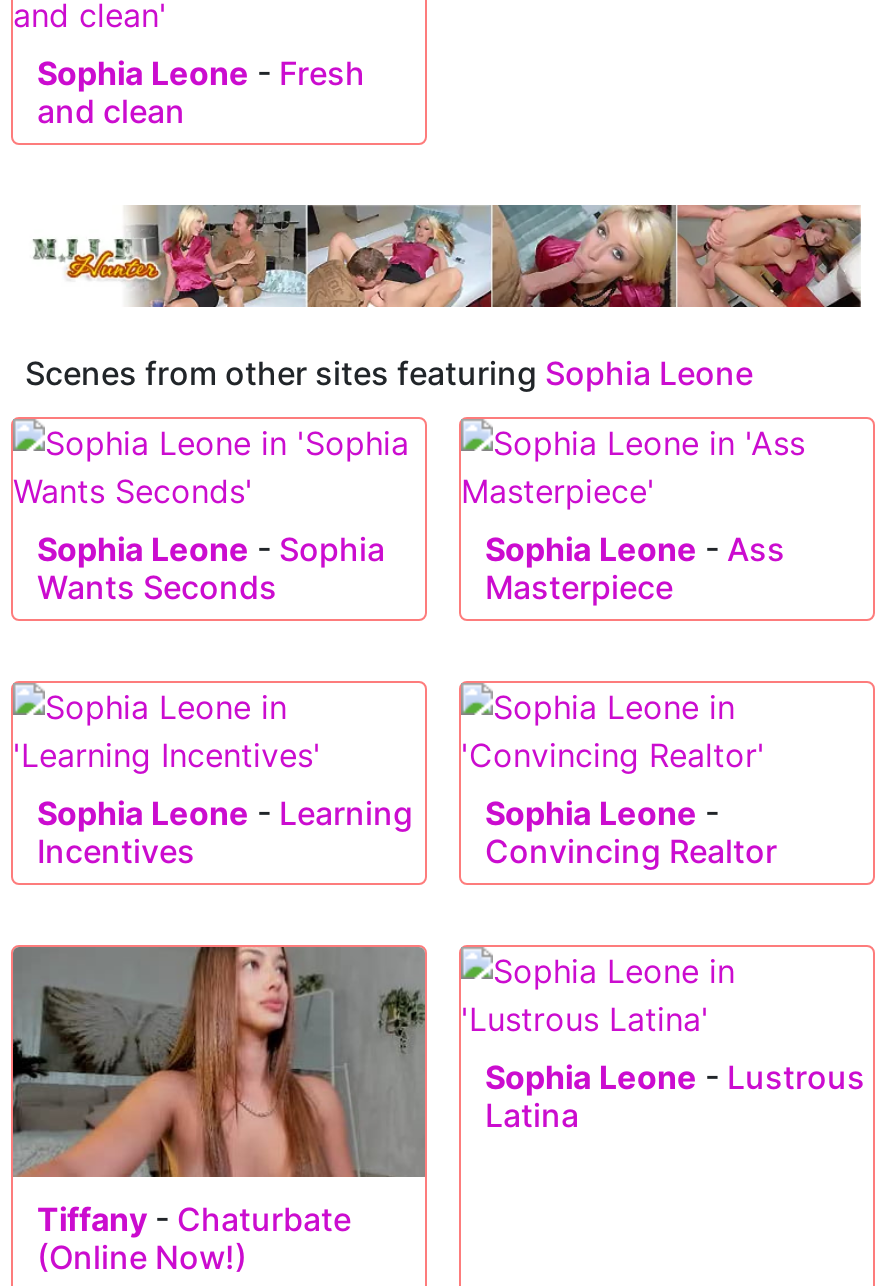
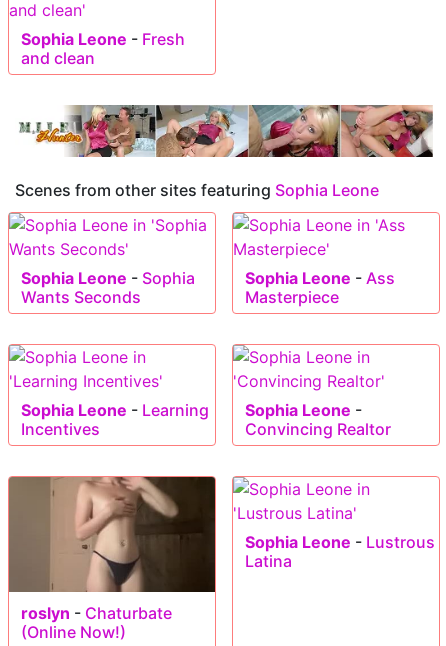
- [image]
- Tiffany - Chaturbate
+ [image]
+ roslyn - Chaturbate
